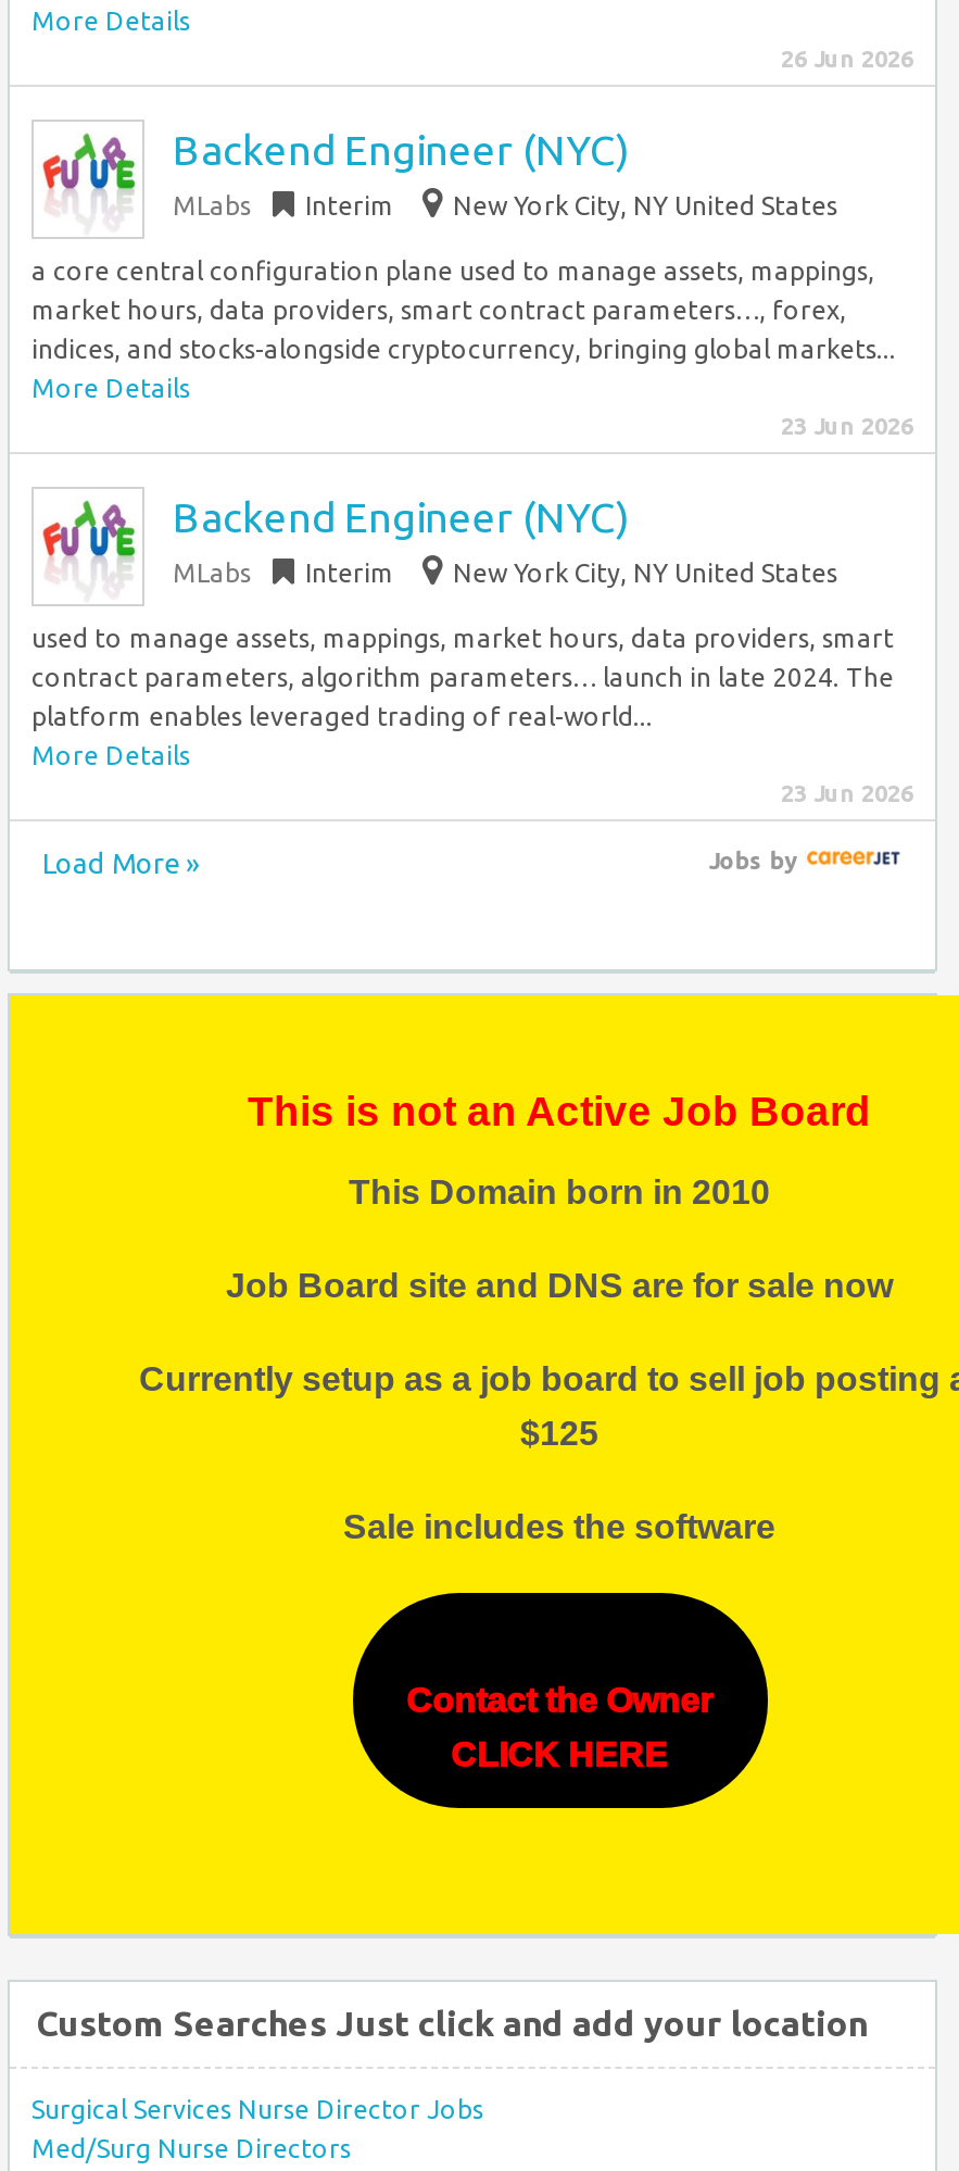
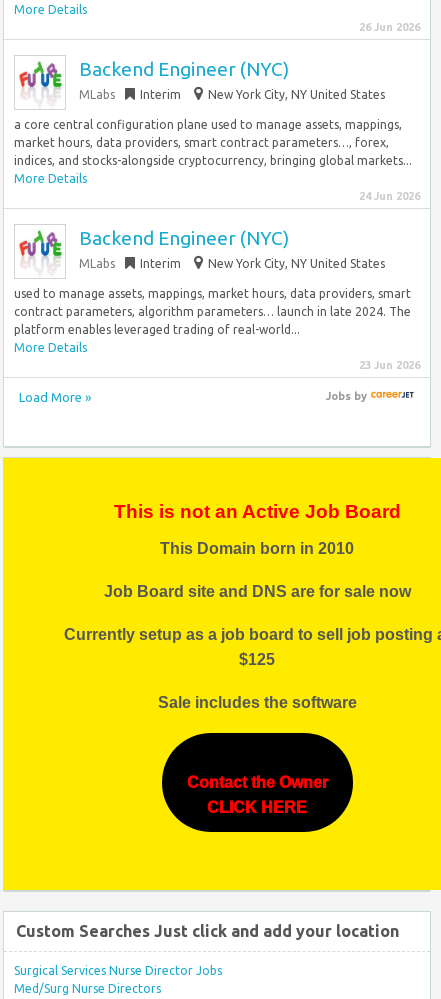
- 23 Jun 2026
+ 24 Jun 2026
